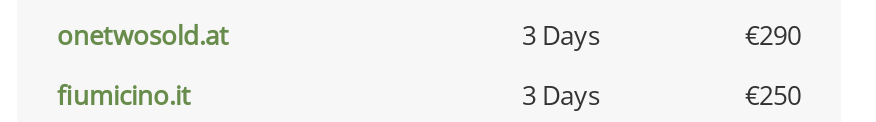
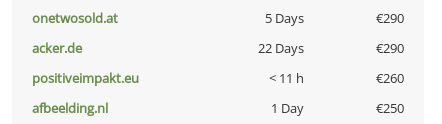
- 3 Days
+ 5 Days

- fiumicino.it
- 3 Days
+ acker.de
+ 22 Days
+ €290
+ positiveimpakt.eu
+ < 11 h
+ €260
+ afbeelding.nl
+ 1 Day
